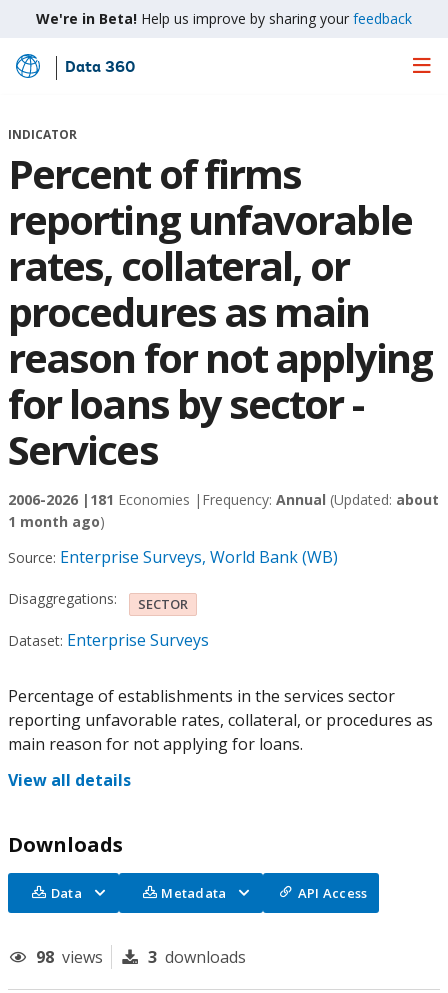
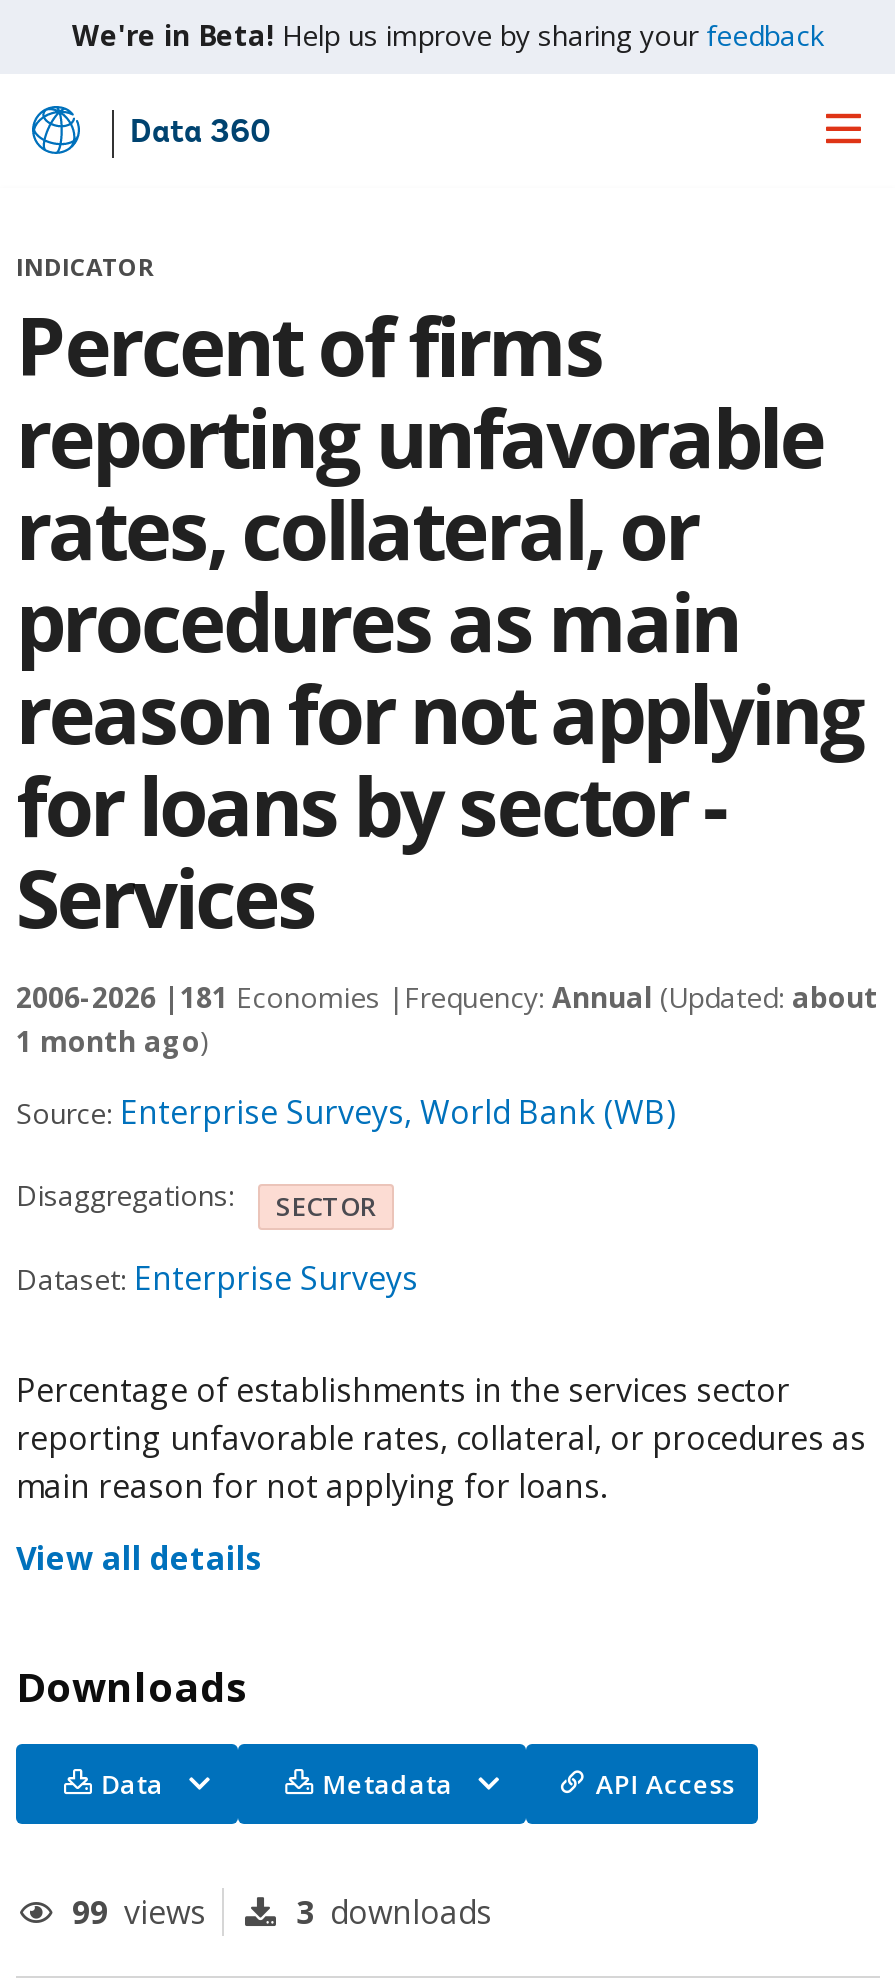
- 98 views
+ 99 views
